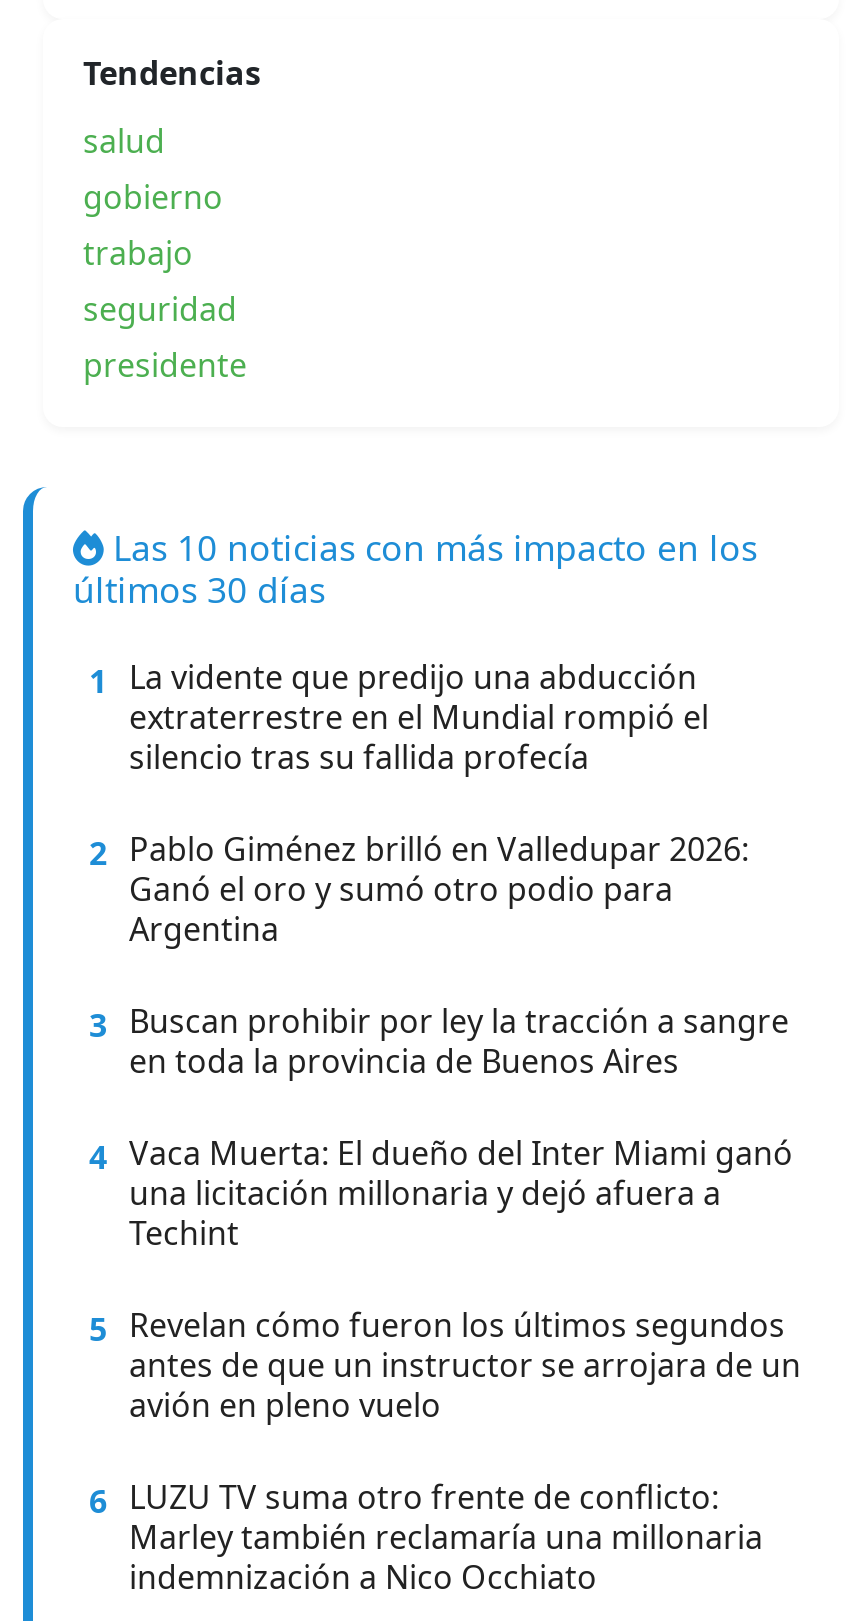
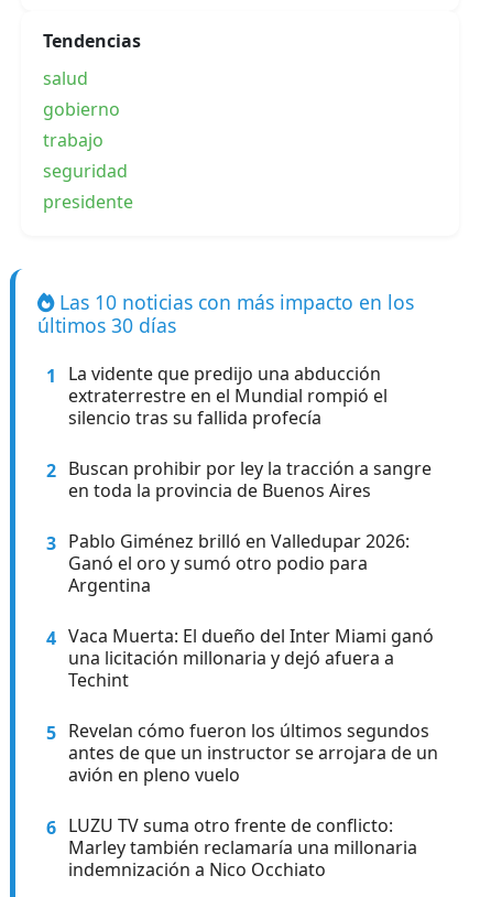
- 2 Pablo Giménez brilló en Valledupar 2026:
+ 2 Buscan prohibir por ley la tracción a sangre
+ 3 Pablo Giménez brilló en Valledupar 2026:

moved down: Ganó el oro y sumó otro podio para | Argentina

- 3 Buscan prohibir por ley la tracción a sangre

moved up: en toda la provincia de Buenos Aires
